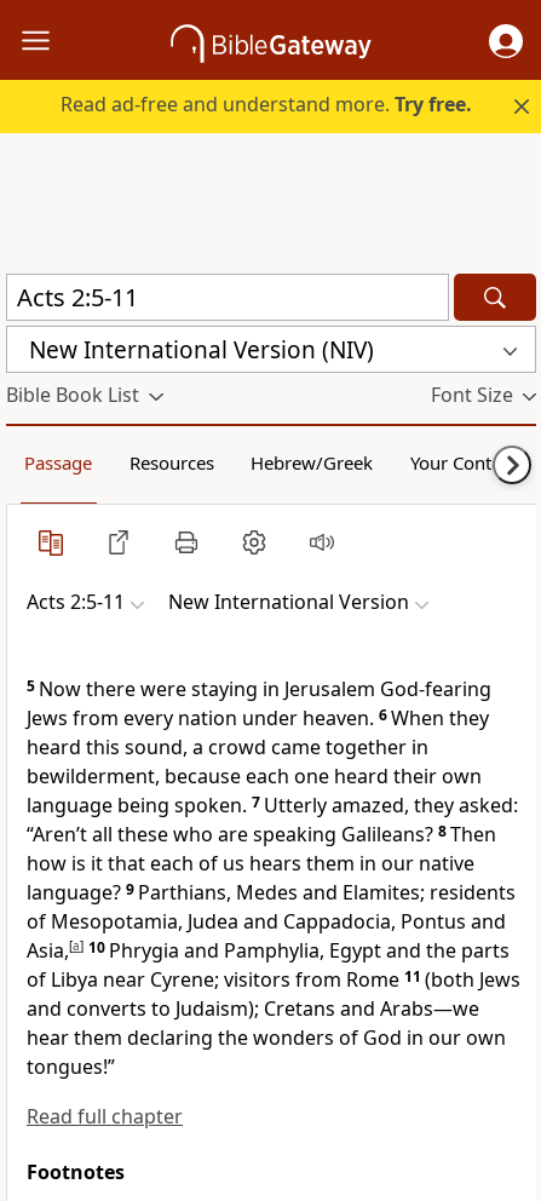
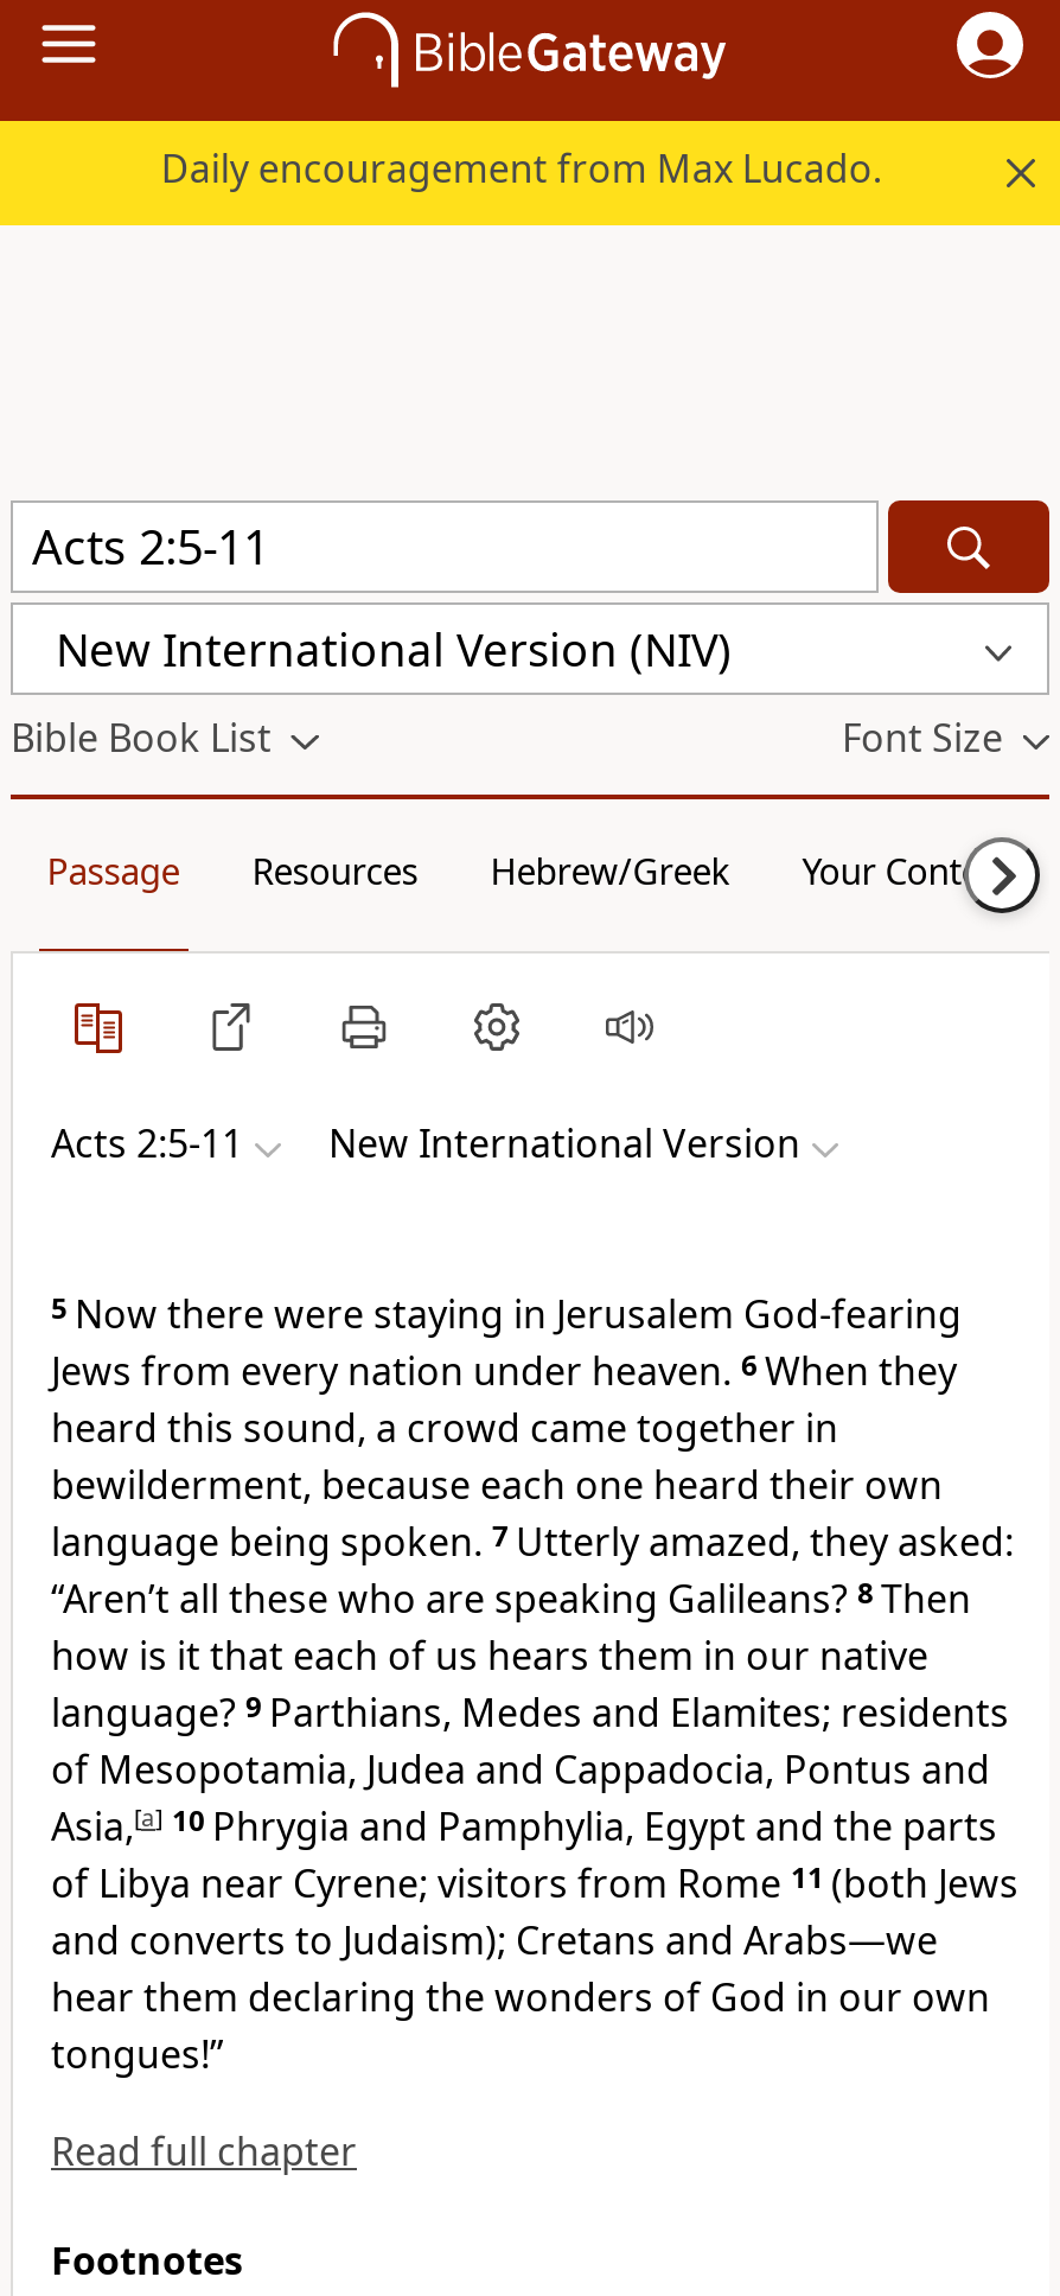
- Read ad-free and understand more. Try free.
+ Daily encouragement from Max Lucado.
